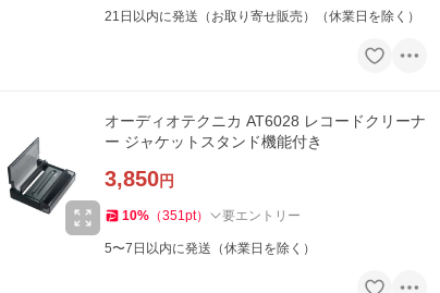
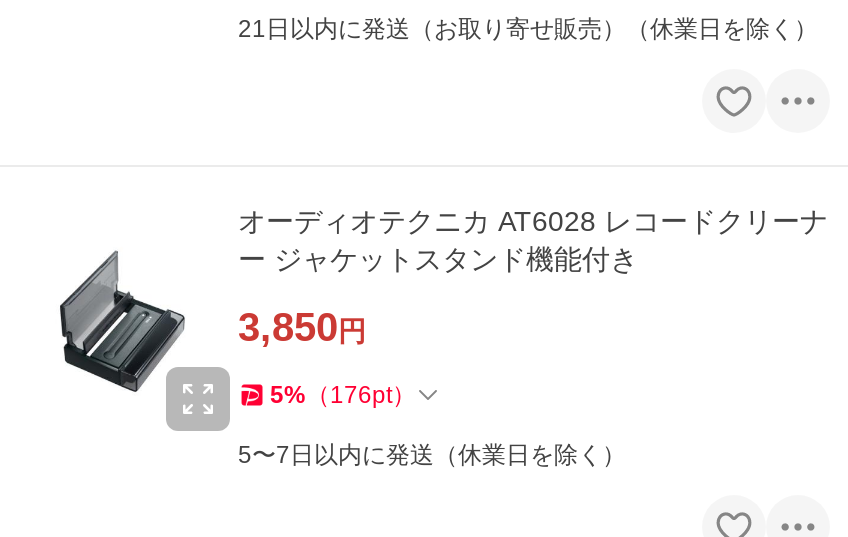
- 10%（351pt）
- 要エントリー
+ 5%（176pt）
